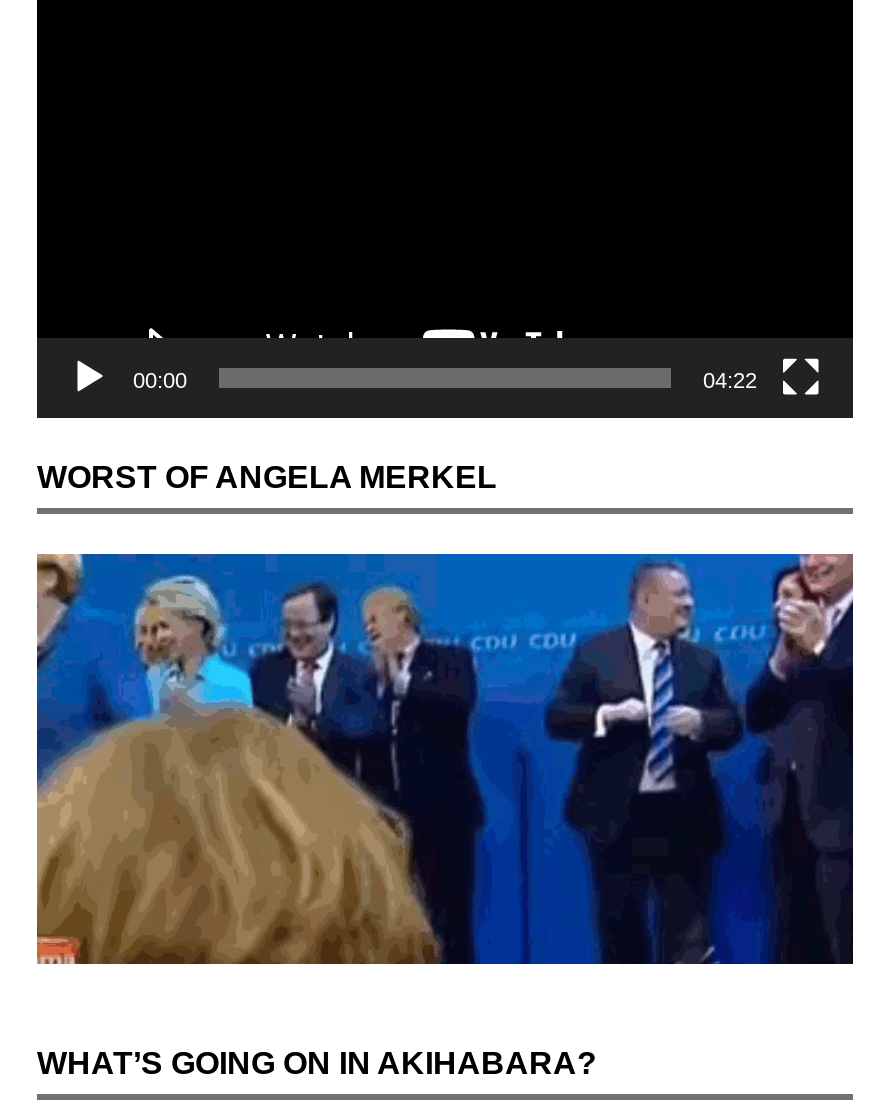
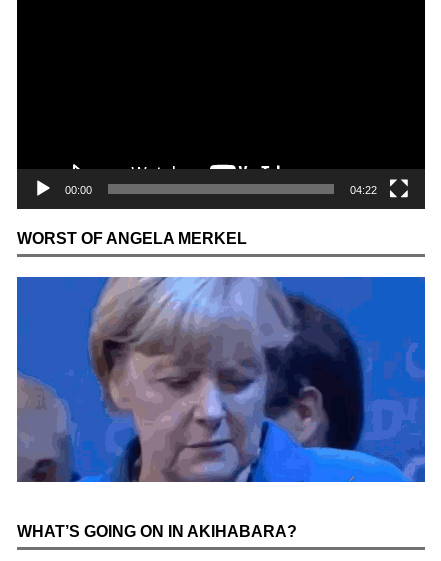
- [image]
+ [image]
